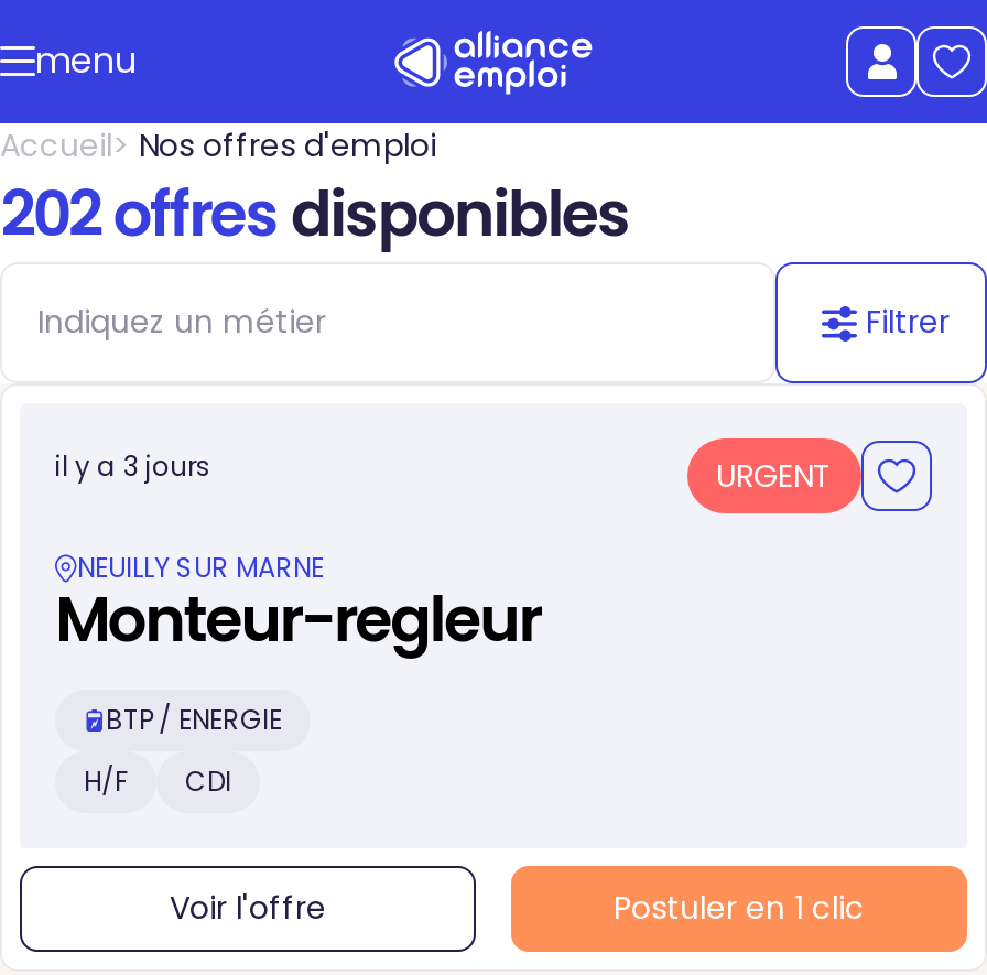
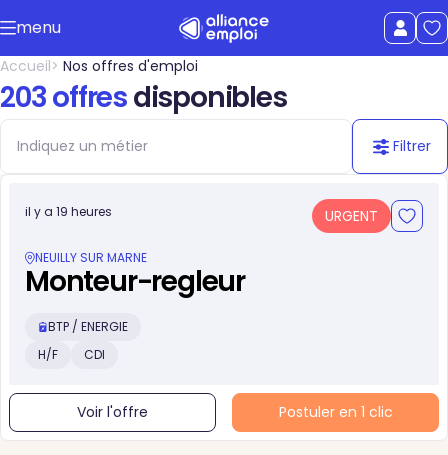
- 202 offres disponibles
+ 203 offres disponibles

- il y a 3 jours
+ il y a 19 heures
